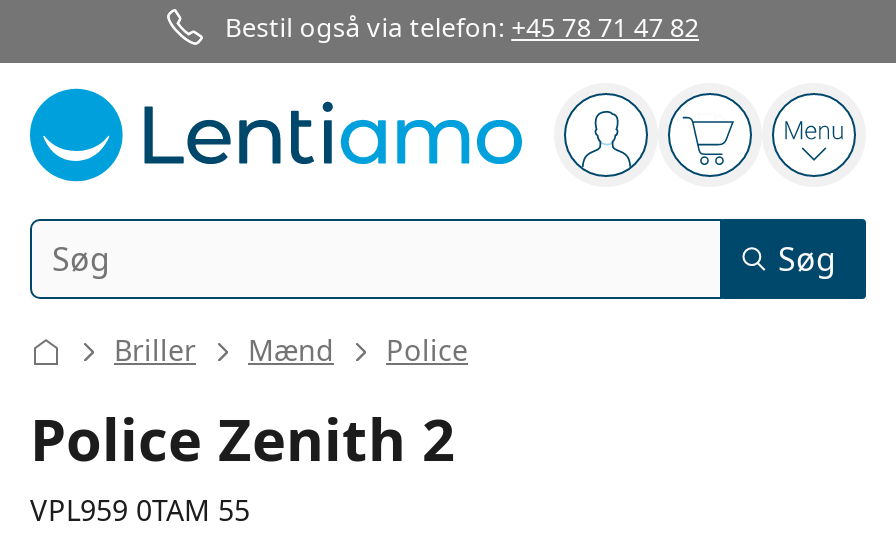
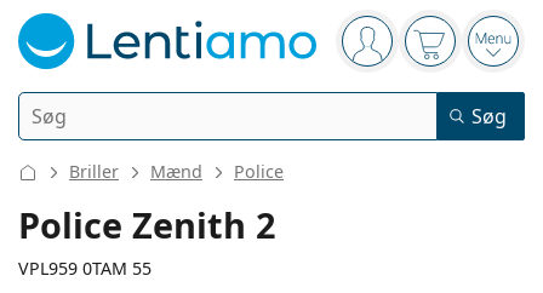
- Bestil også via telefon: +45 78 71 47 82
